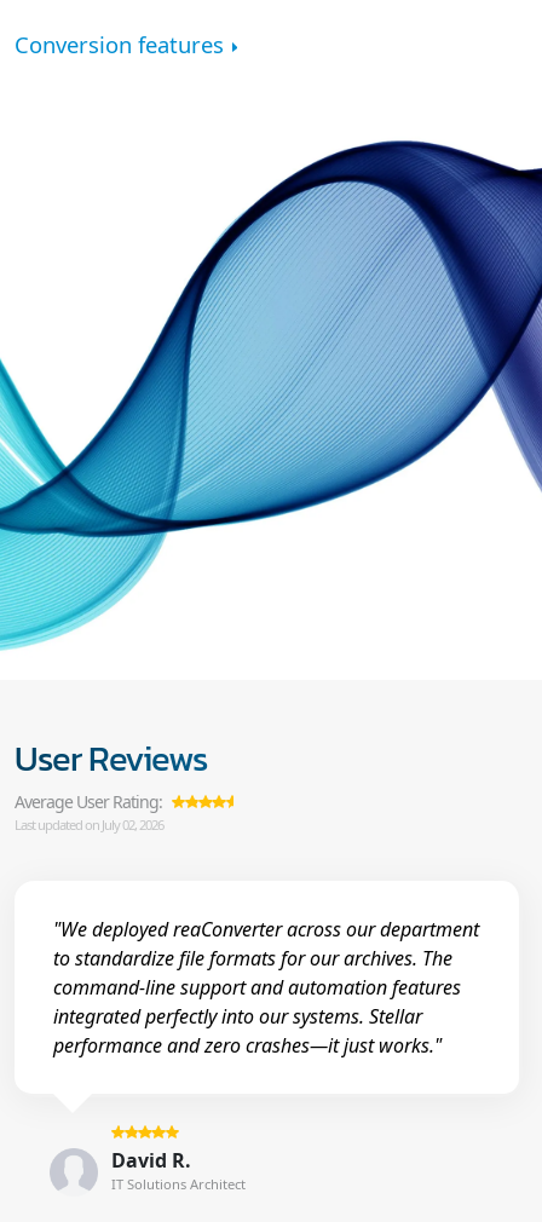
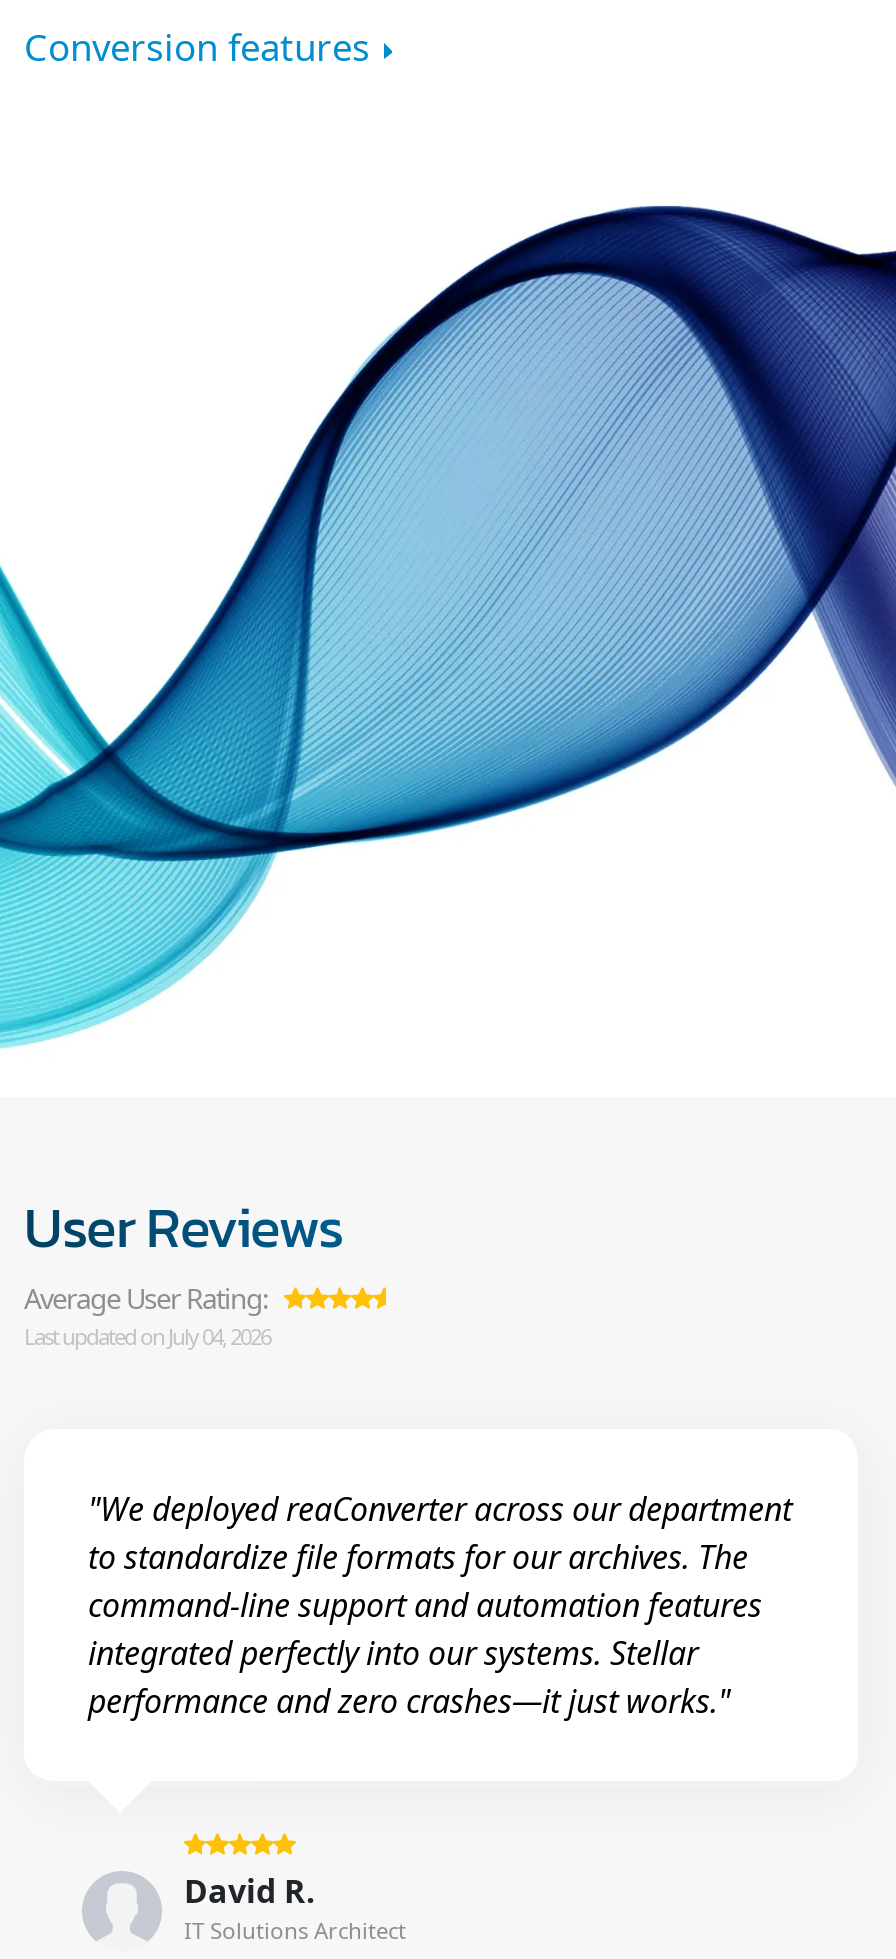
- Last updated on July 02, 2026
+ Last updated on July 04, 2026
